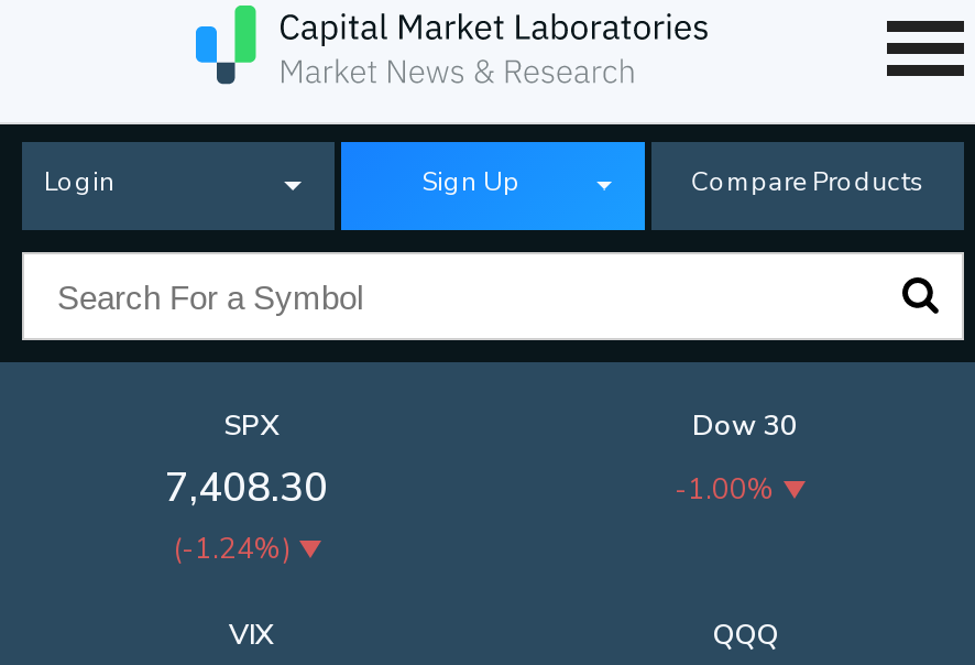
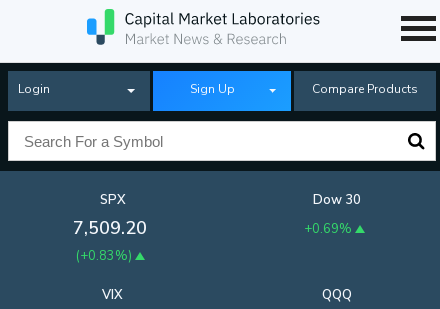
- 7,408.30
+ 7,509.20

- -1.00%
+ +0.69%

- (-1.24%)
+ (+0.83%)
